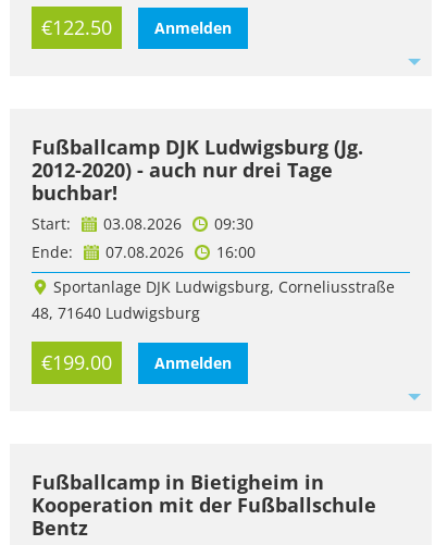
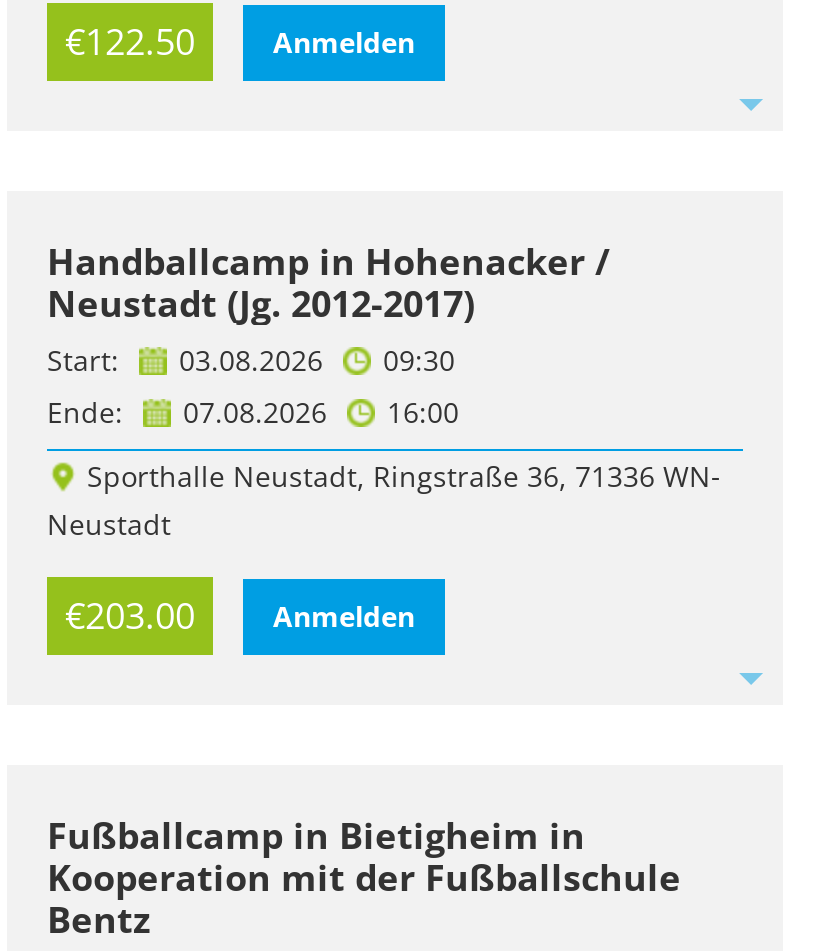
- Fußballcamp DJK Ludwigsburg (Jg.
- 2012-2020) - auch nur drei Tage
- buchbar!
+ Handballcamp in Hohenacker /
+ Neustadt (Jg. 2012-2017)

- Sportanlage DJK Ludwigsburg, Corneliusstraße
- 48, 71640 Ludwigsburg
+ Sporthalle Neustadt, Ringstraße 36, 71336 WN-
+ Neustadt

- €199.00
+ €203.00
